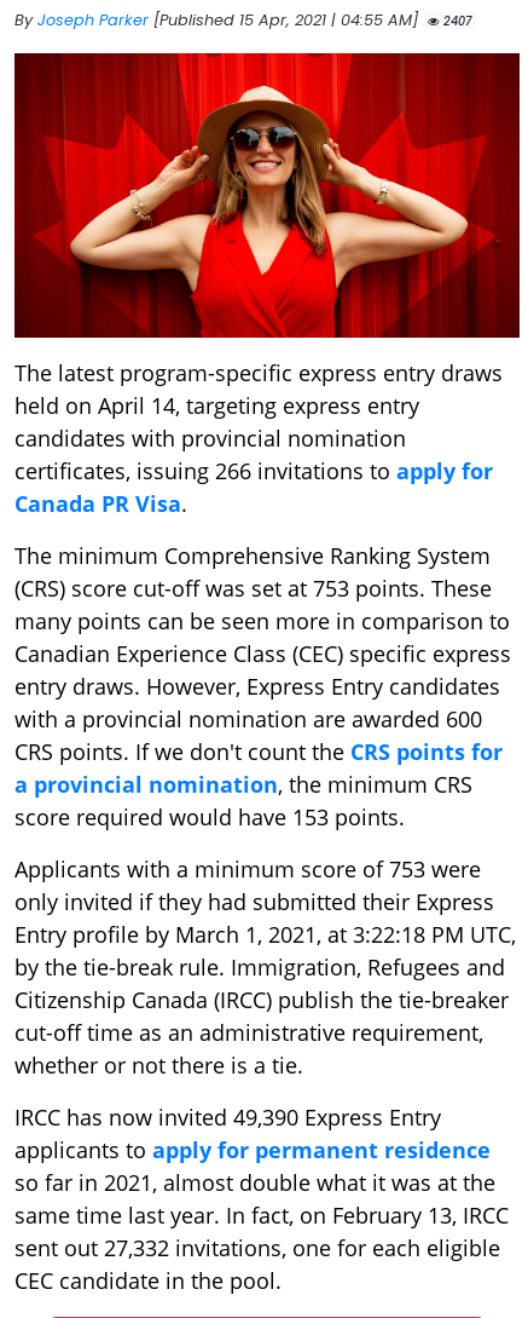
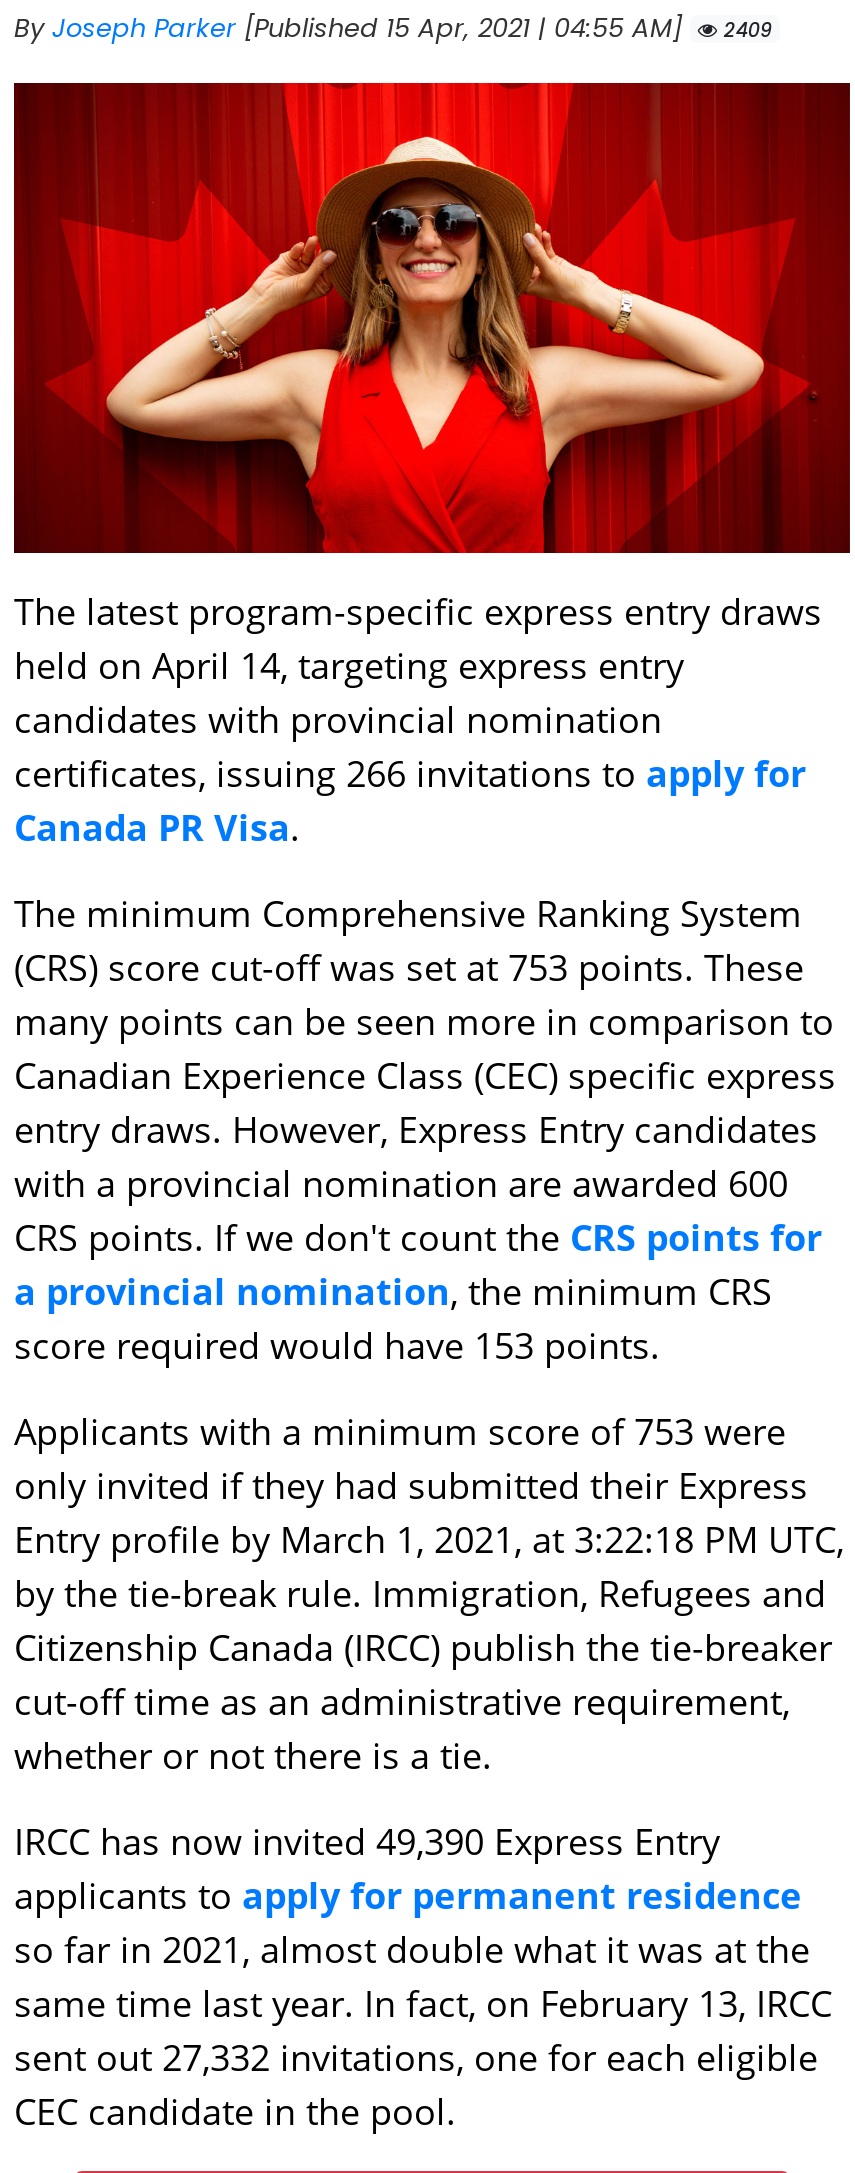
- 2407
+ 2409
